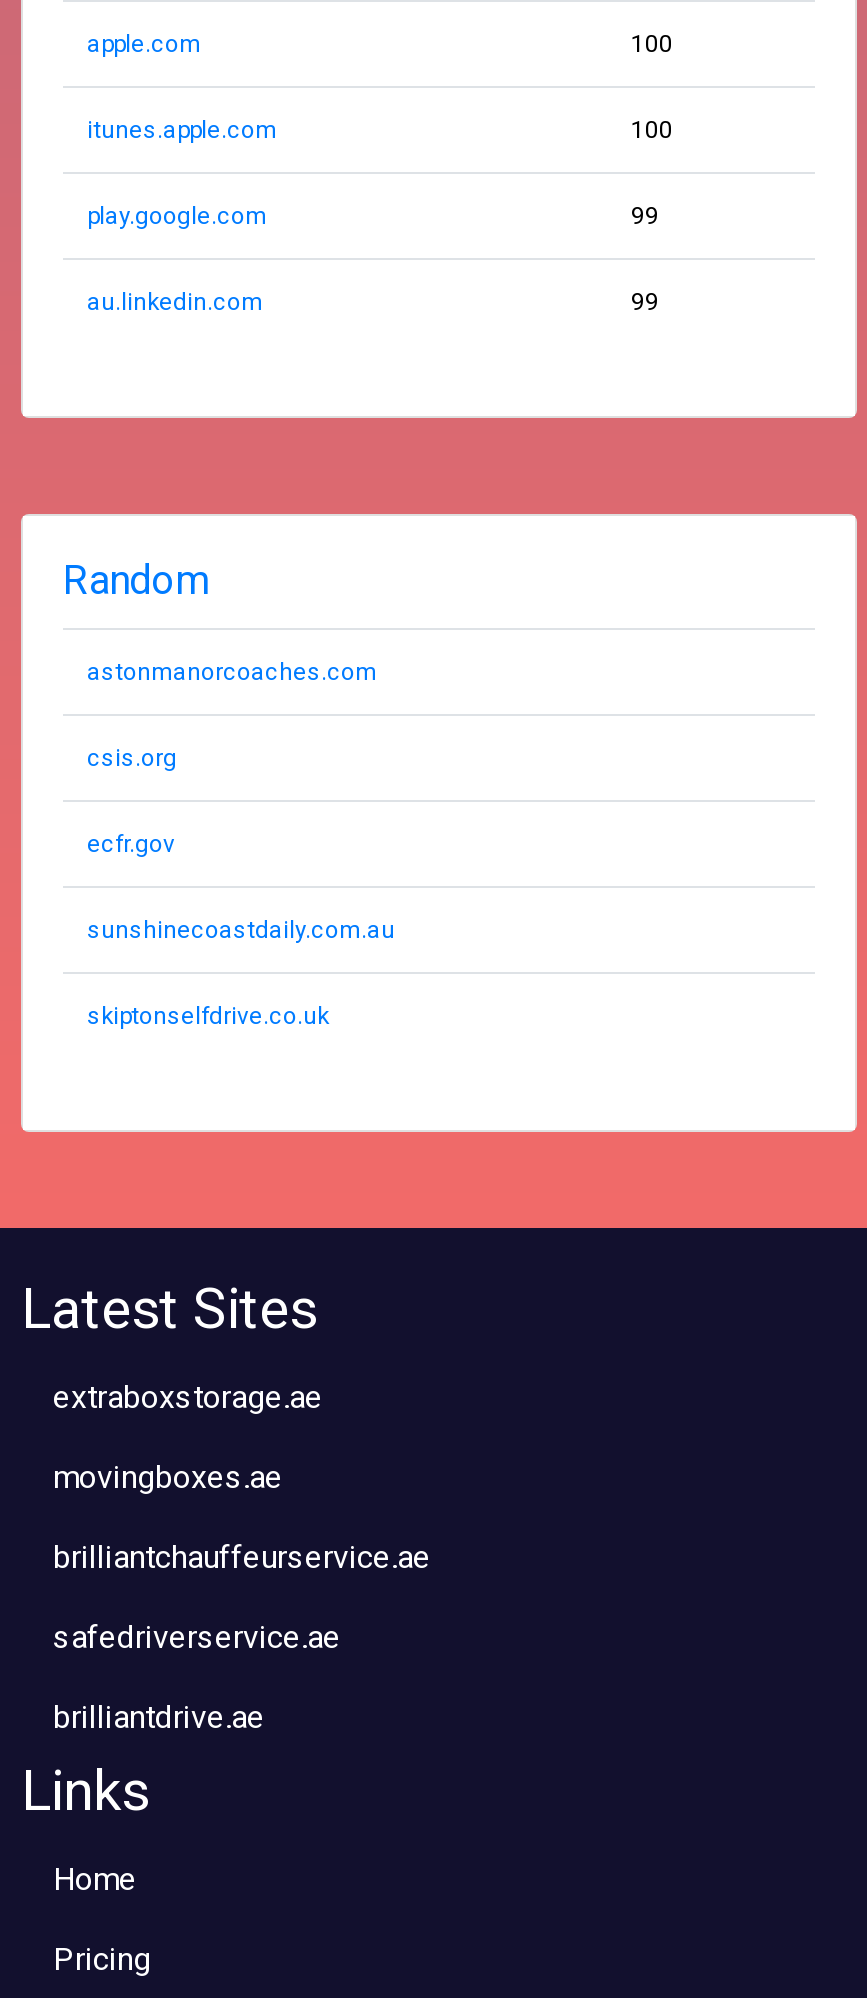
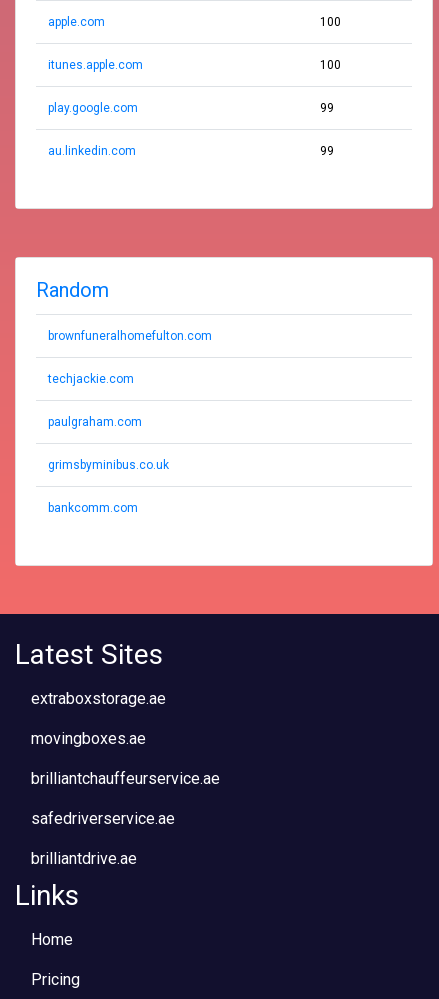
- astonmanorcoaches.com
+ brownfuneralhomefulton.com

- csis.org
+ techjackie.com

- ecfr.gov
+ paulgraham.com

- sunshinecoastdaily.com.au
+ grimsbyminibus.co.uk

- skiptonselfdrive.co.uk
+ bankcomm.com
